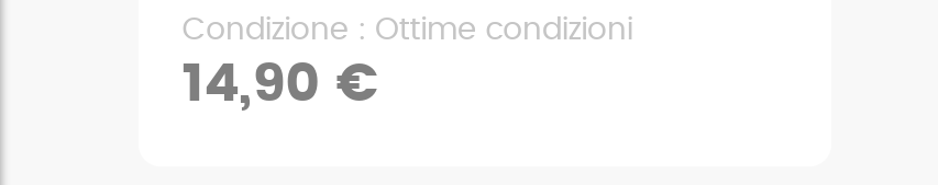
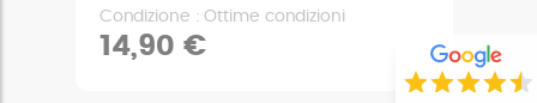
+ [image]
